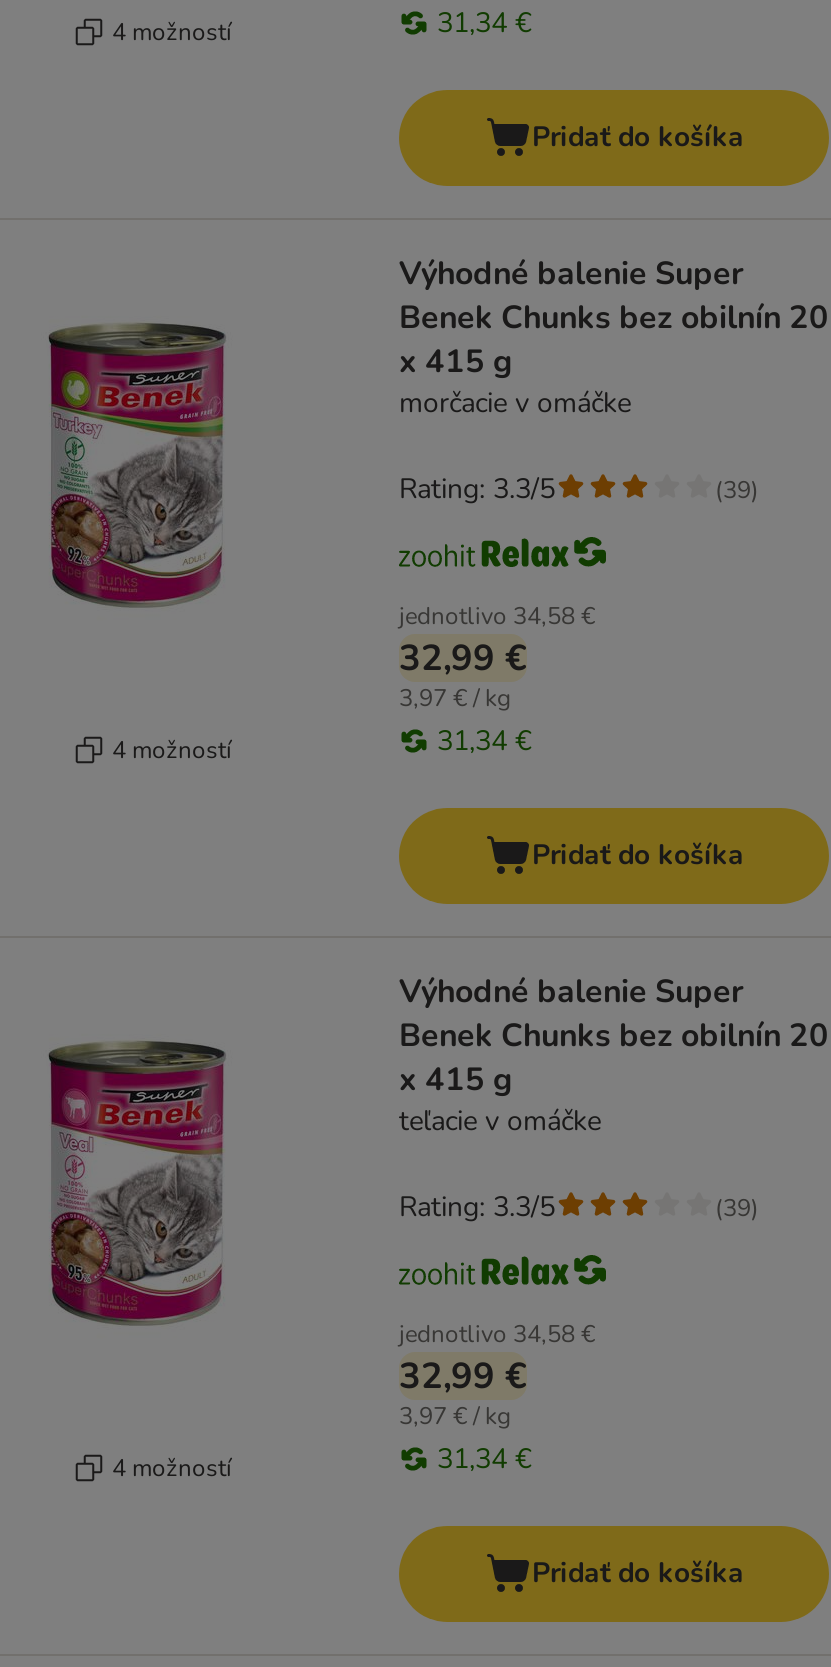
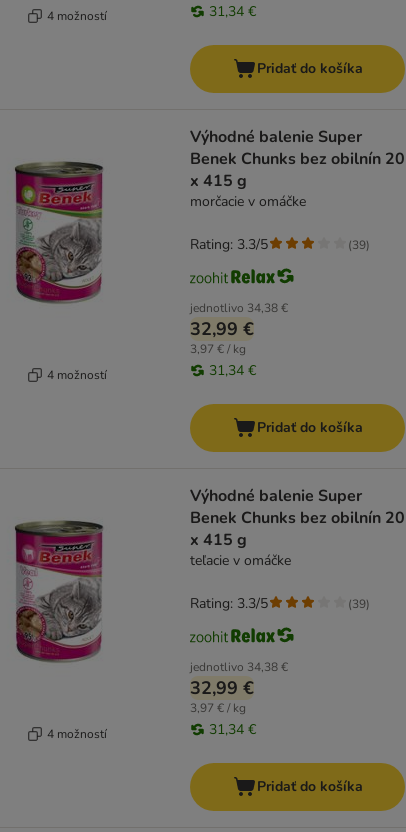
- jednotlivo 34,58 €
+ jednotlivo 34,38 €

- jednotlivo 34,58 €
+ jednotlivo 34,38 €
